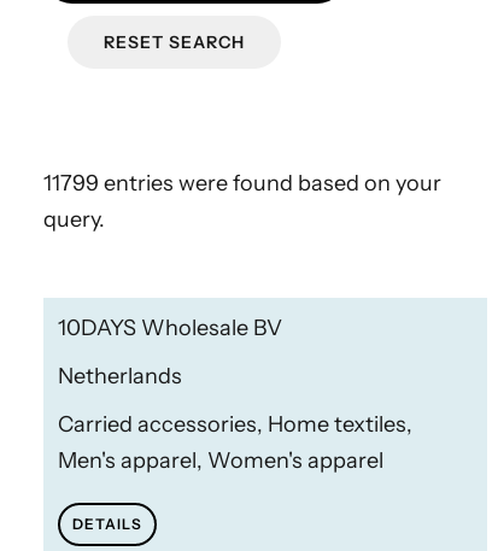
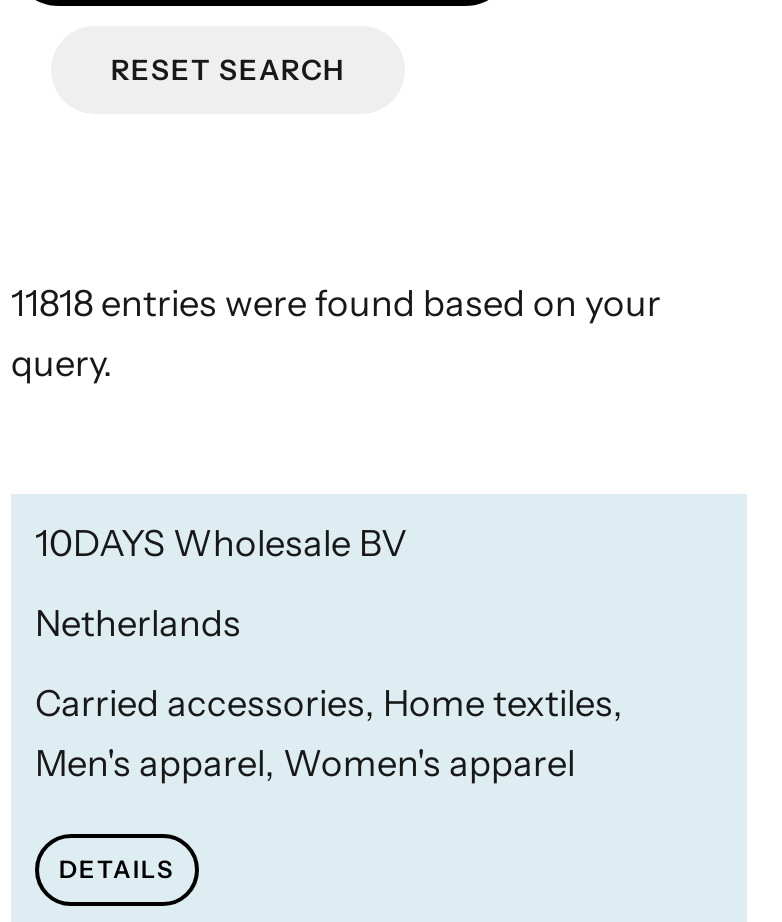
- 11799 entries were found based on your
+ 11818 entries were found based on your
